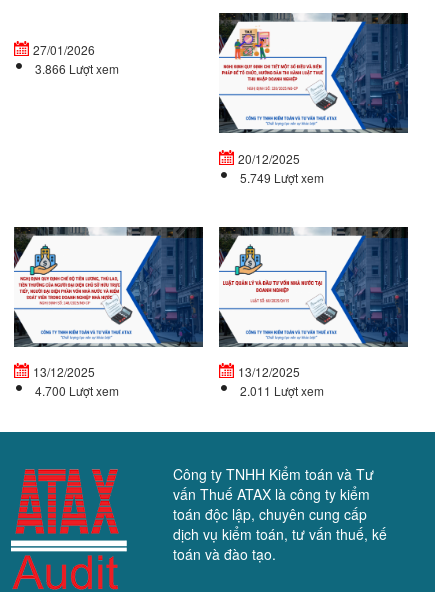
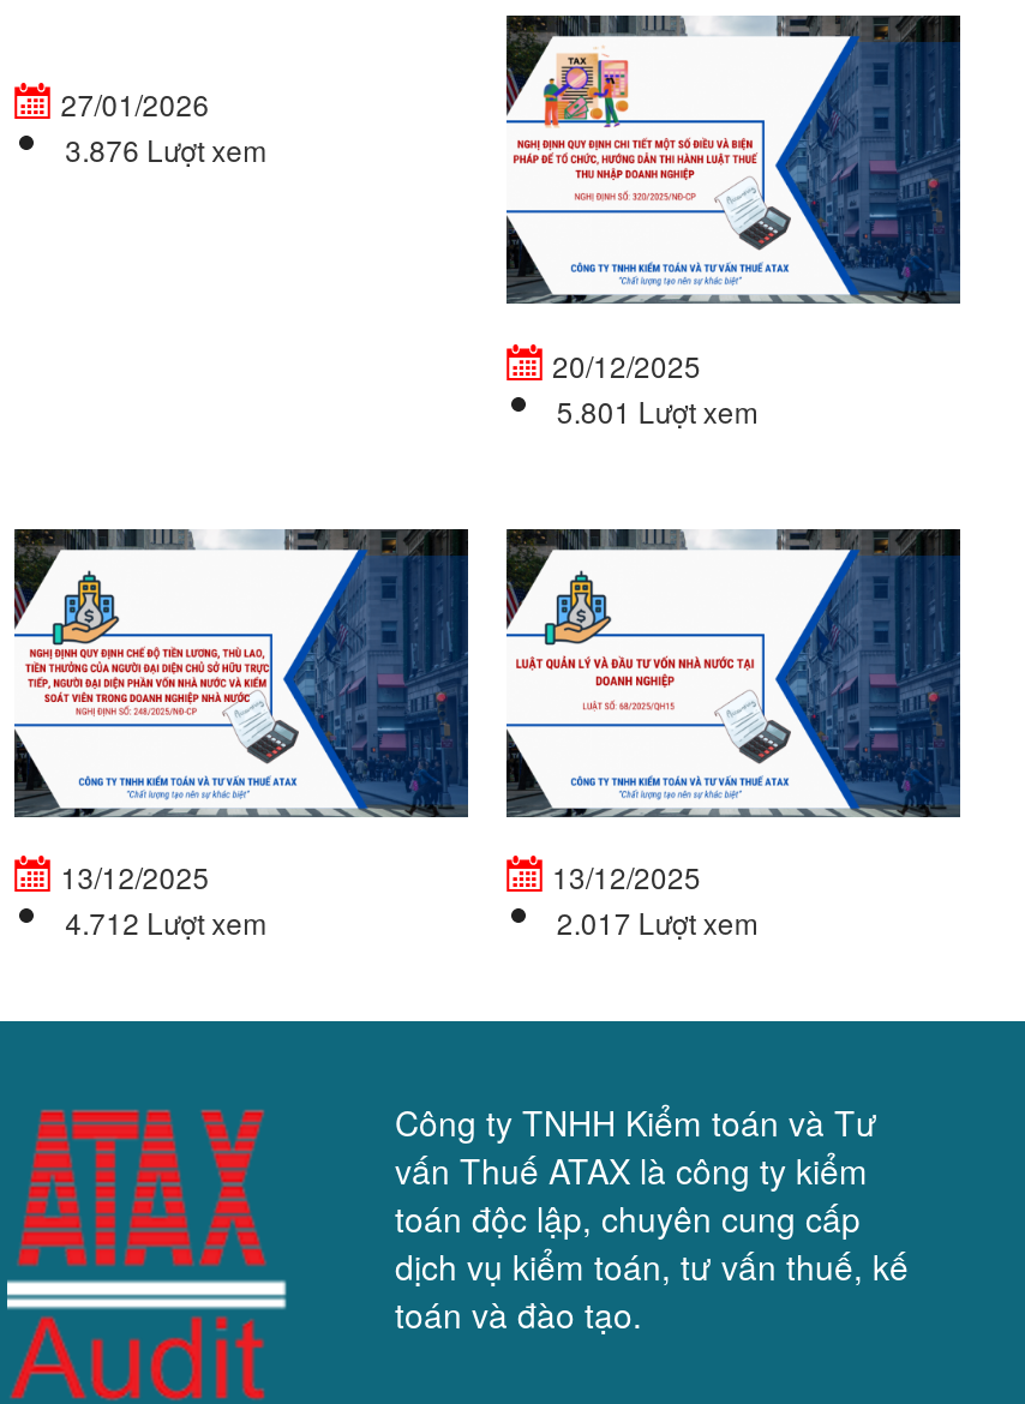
- 3.866 Lượt xem
+ 3.876 Lượt xem

- 5.749 Lượt xem
+ 5.801 Lượt xem

- 4.700 Lượt xem
+ 4.712 Lượt xem

- 2.011 Lượt xem
+ 2.017 Lượt xem
